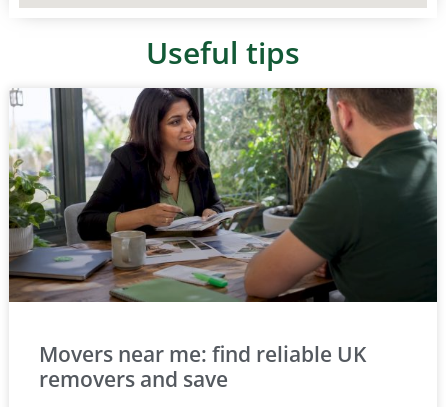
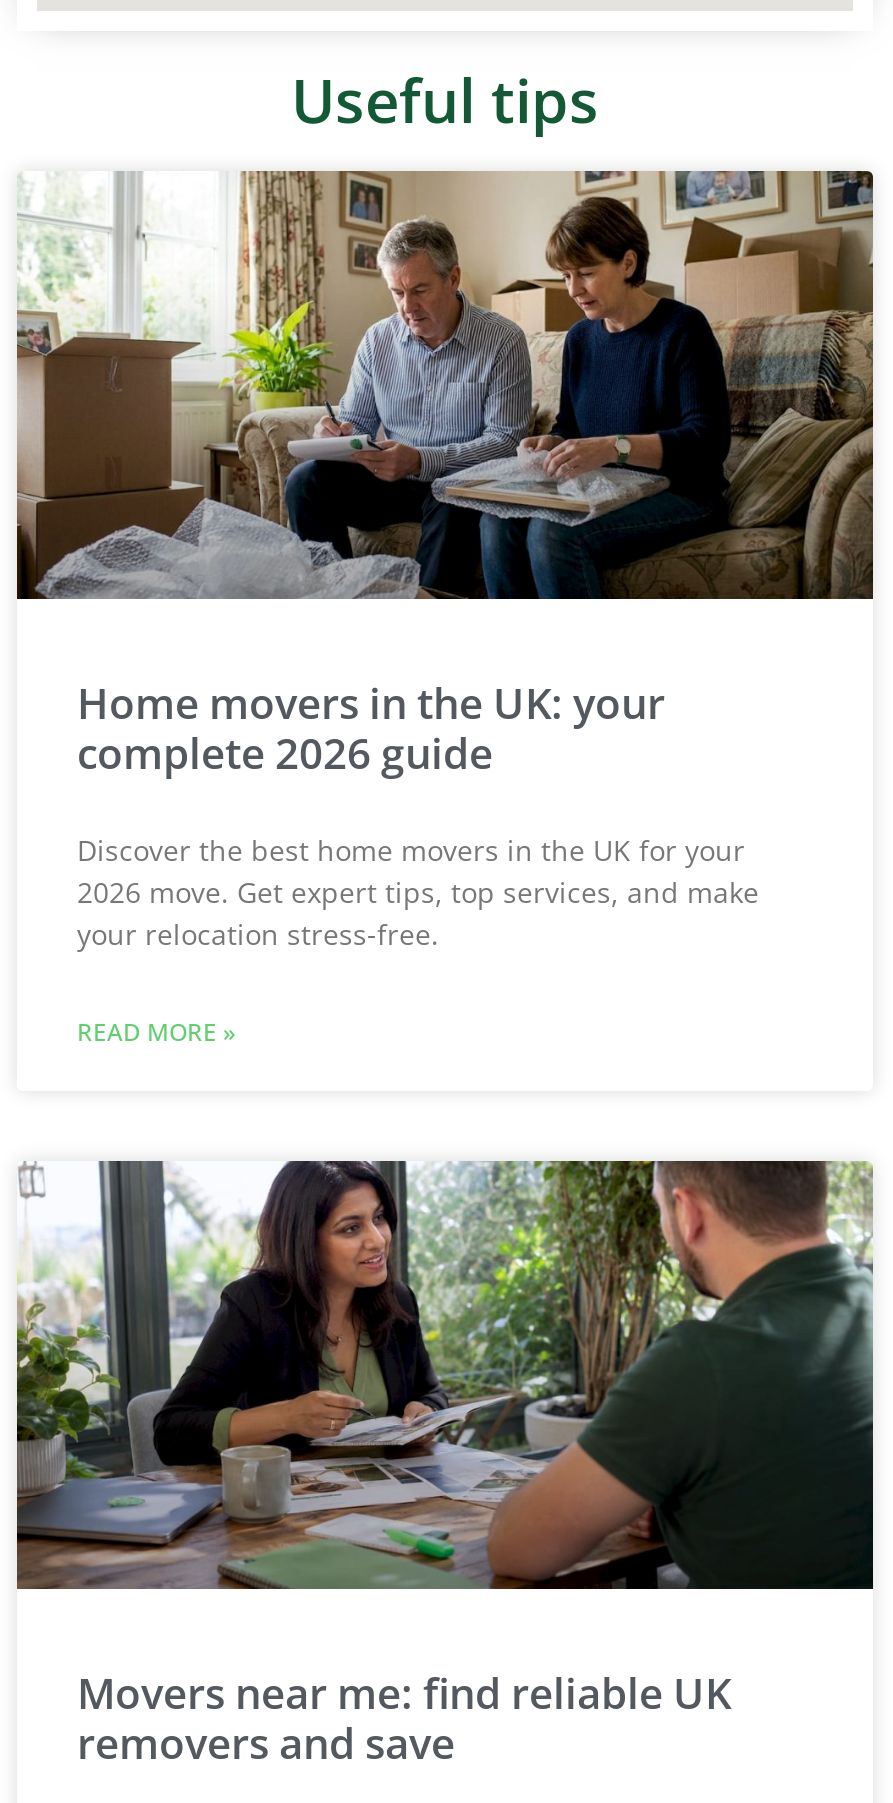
+ [image]
+ Home movers in the UK: your
+ complete 2026 guide
+ Discover the best home movers in the UK for your
+ 2026 move. Get expert tips, top services, and make
+ your relocation stress-free.
+ READ MORE »
